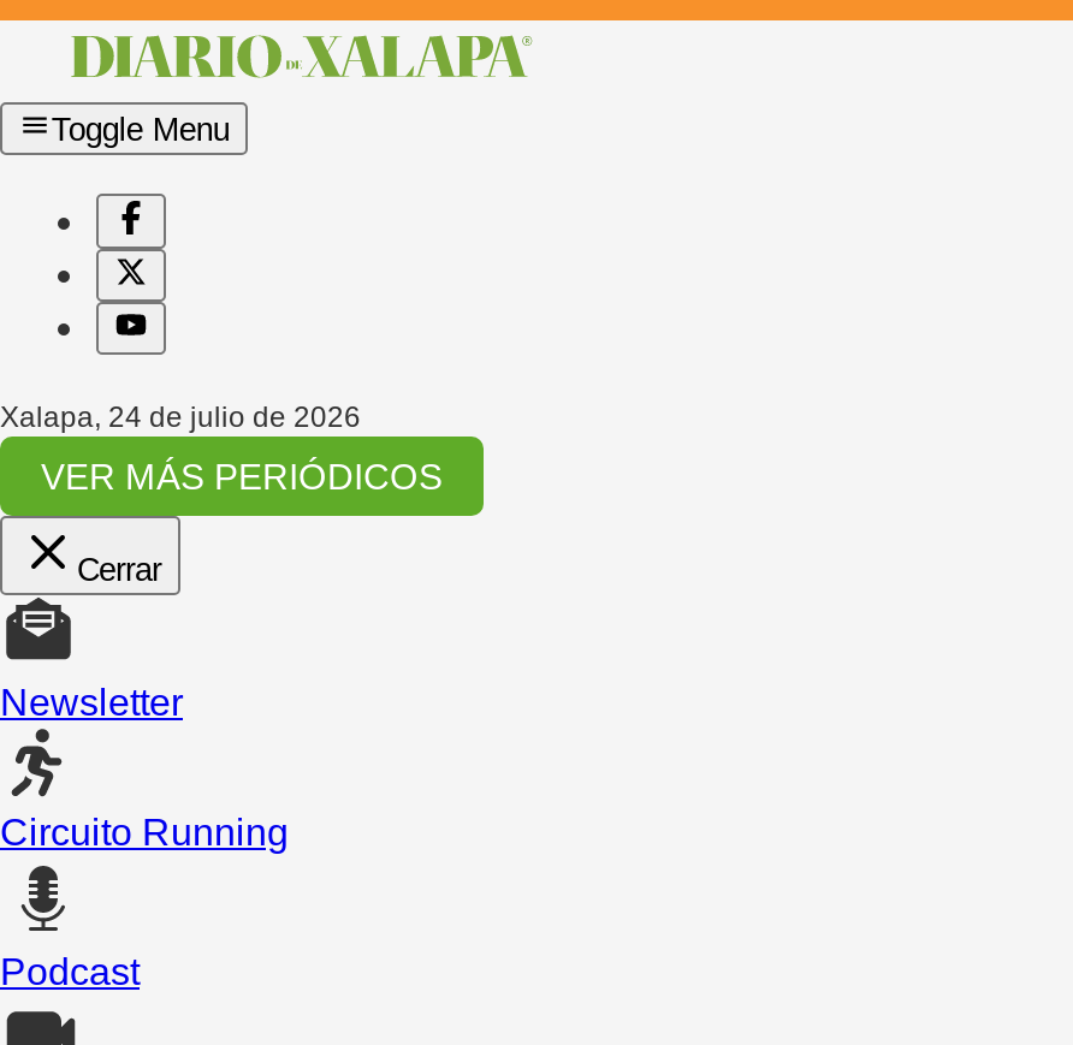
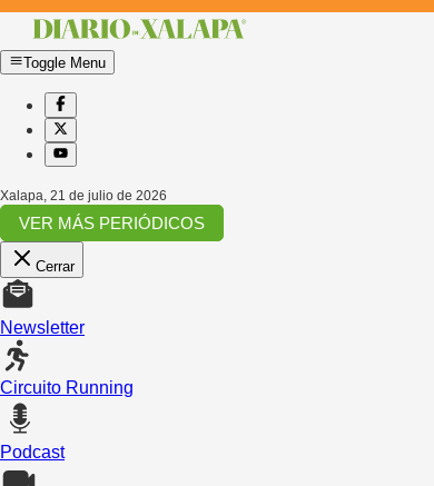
- Xalapa, 24 de julio de 2026
+ Xalapa, 21 de julio de 2026
